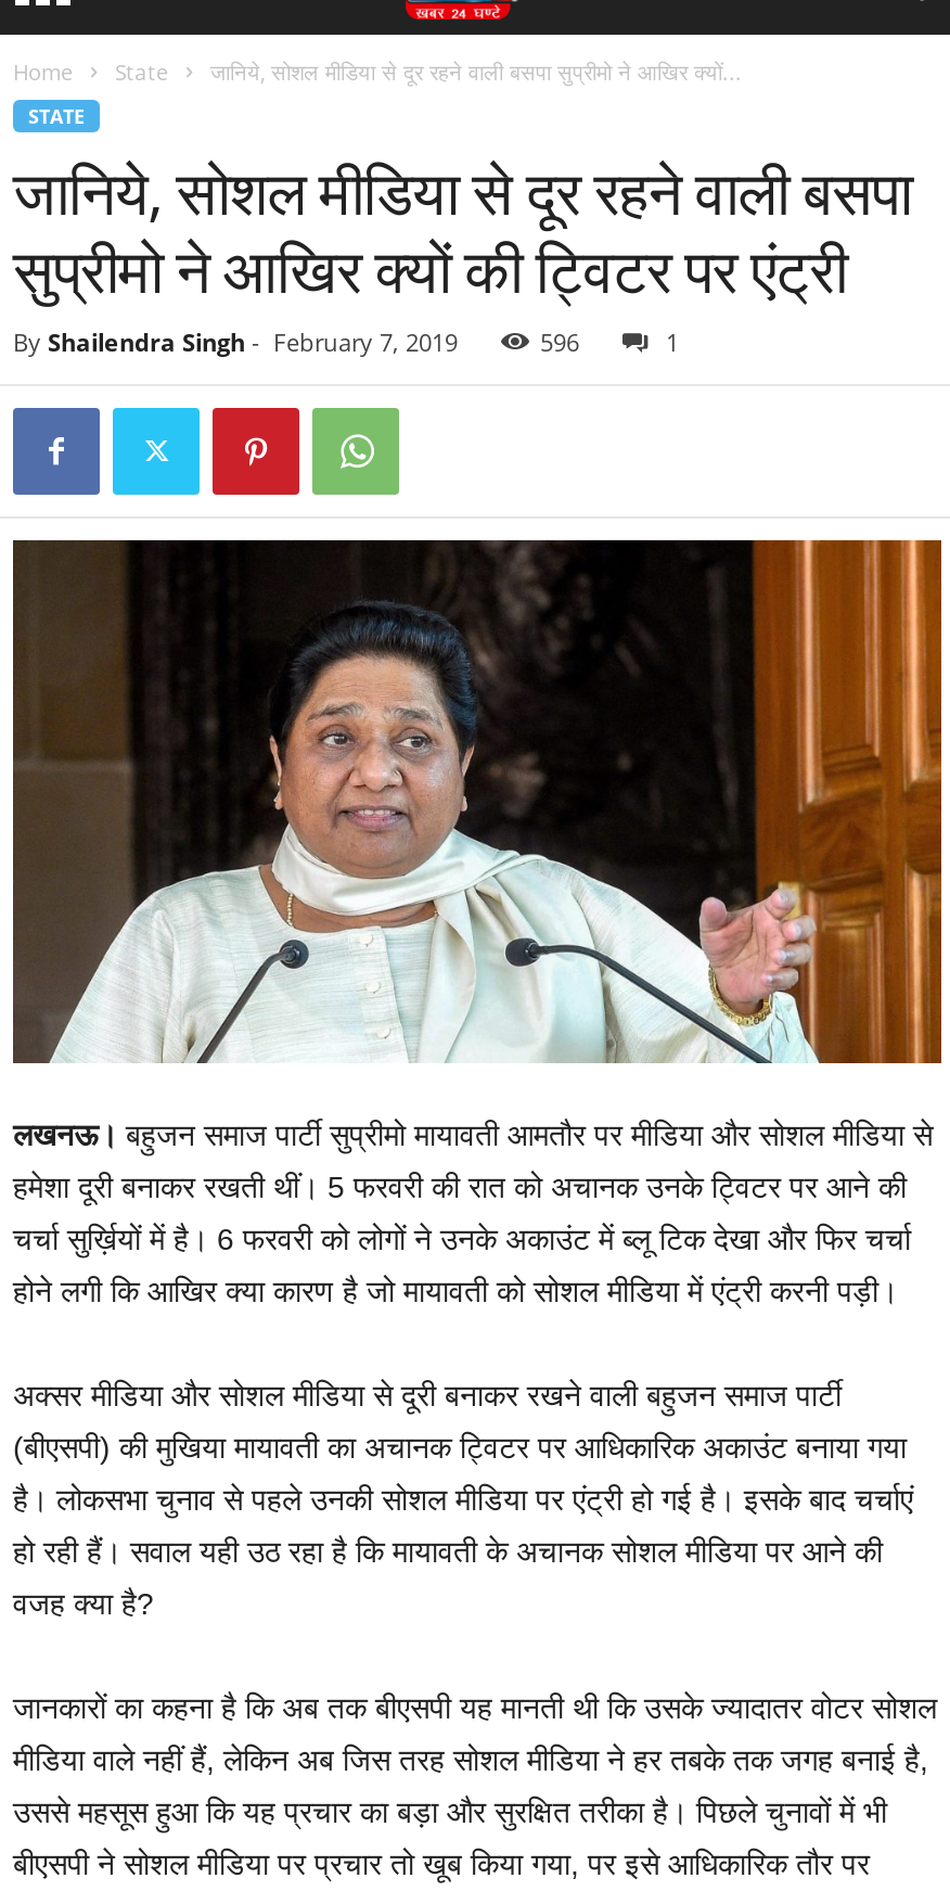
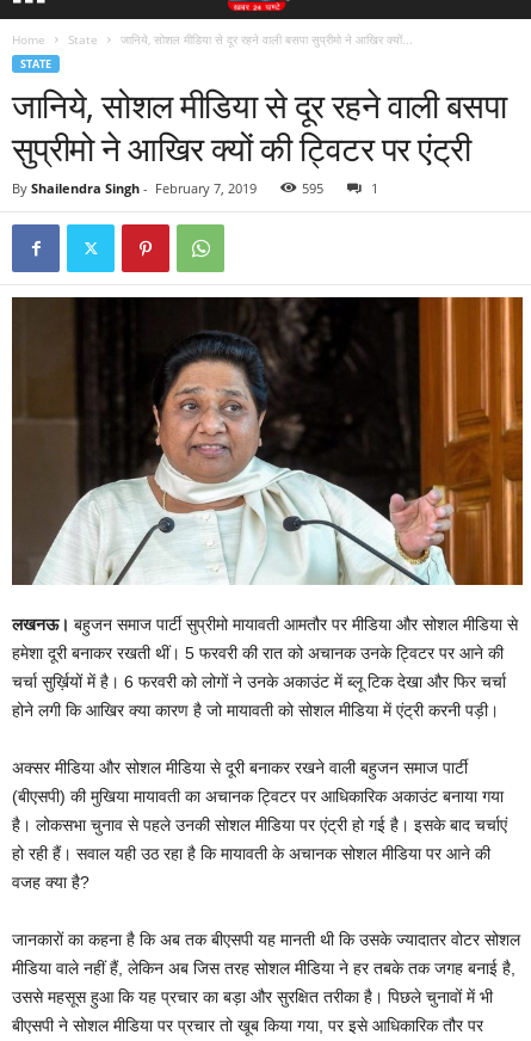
- 596
+ 595
